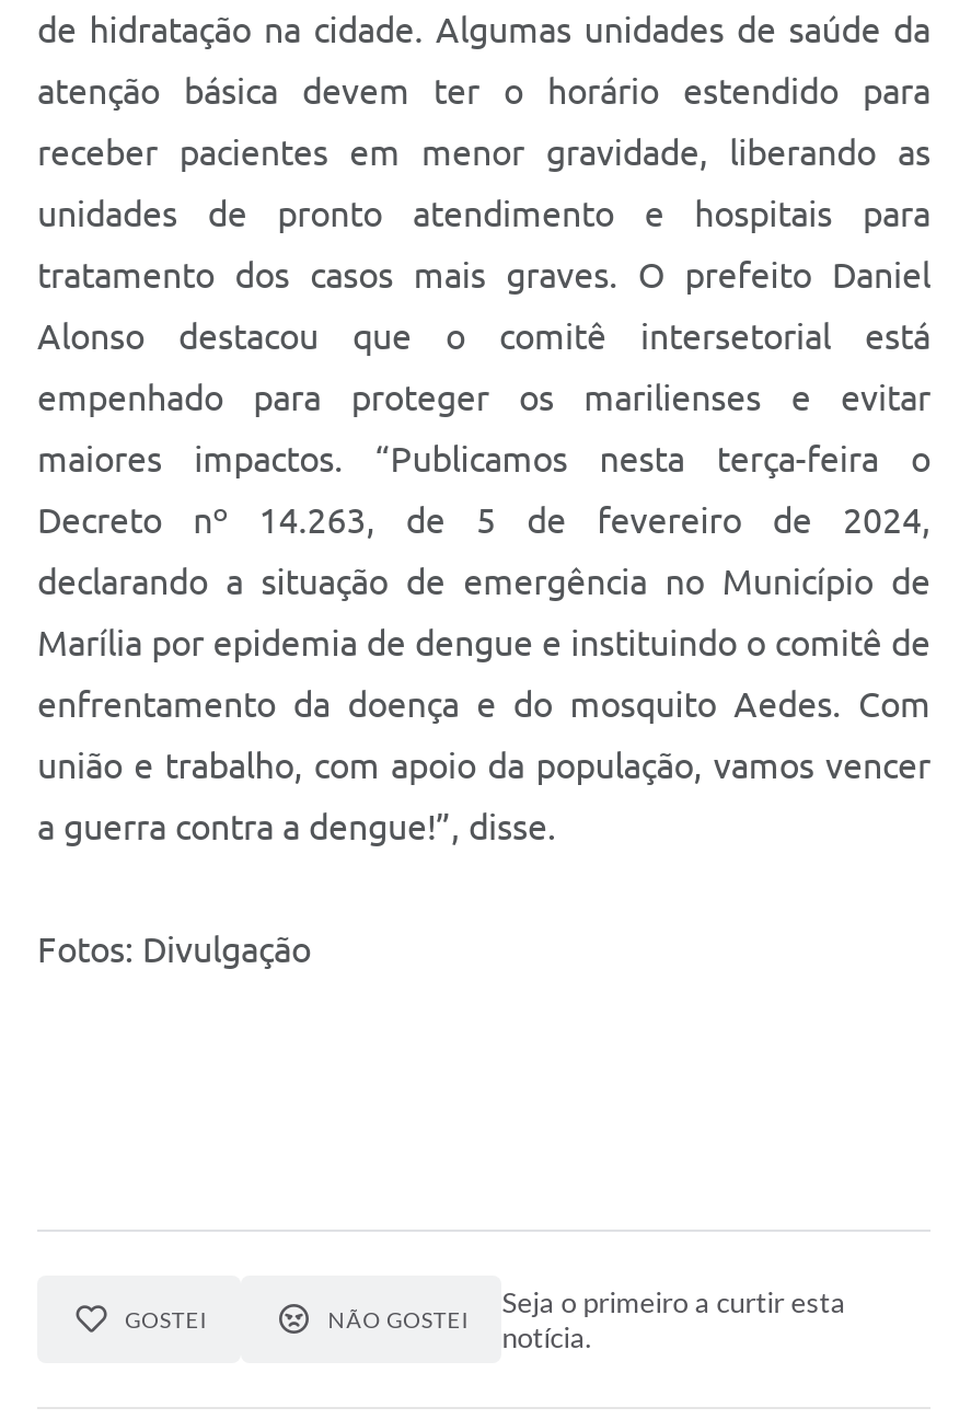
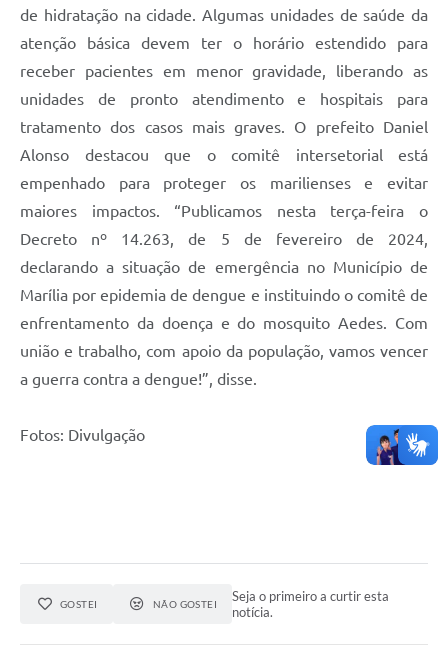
+ [image]
